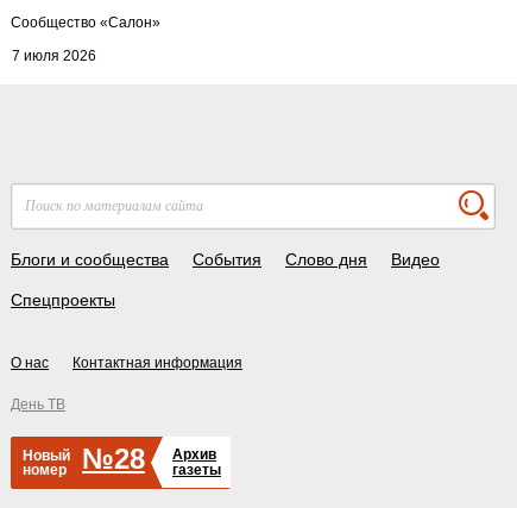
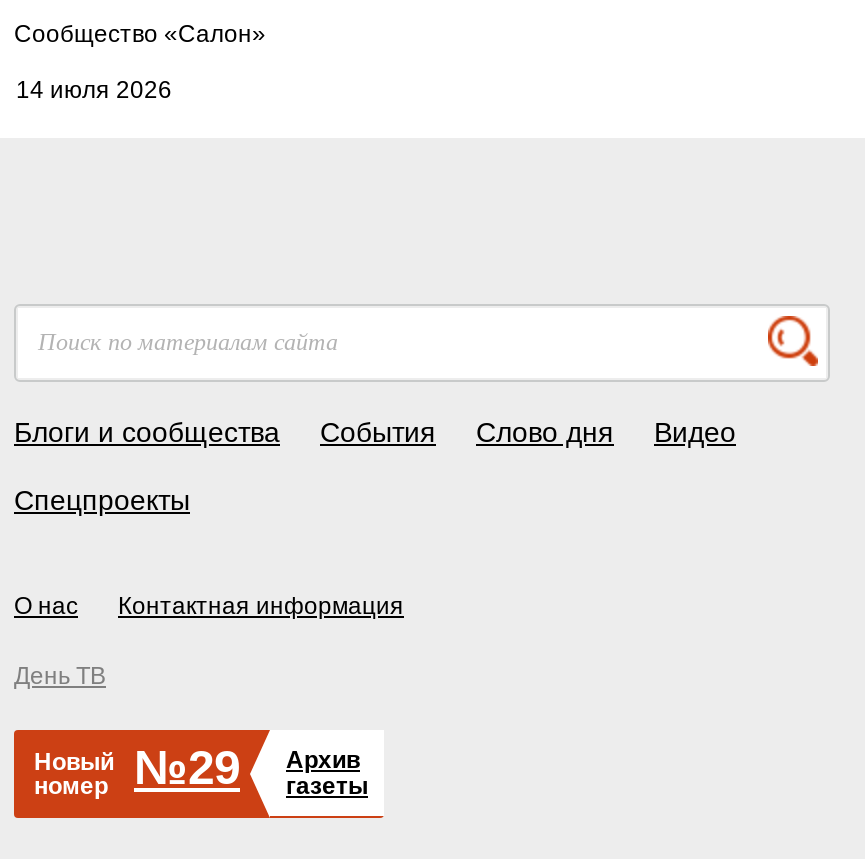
- 7 июля 2026
+ 14 июля 2026

- Новый номер №28 Архив газеты
+ Новый номер №29 Архив газеты
